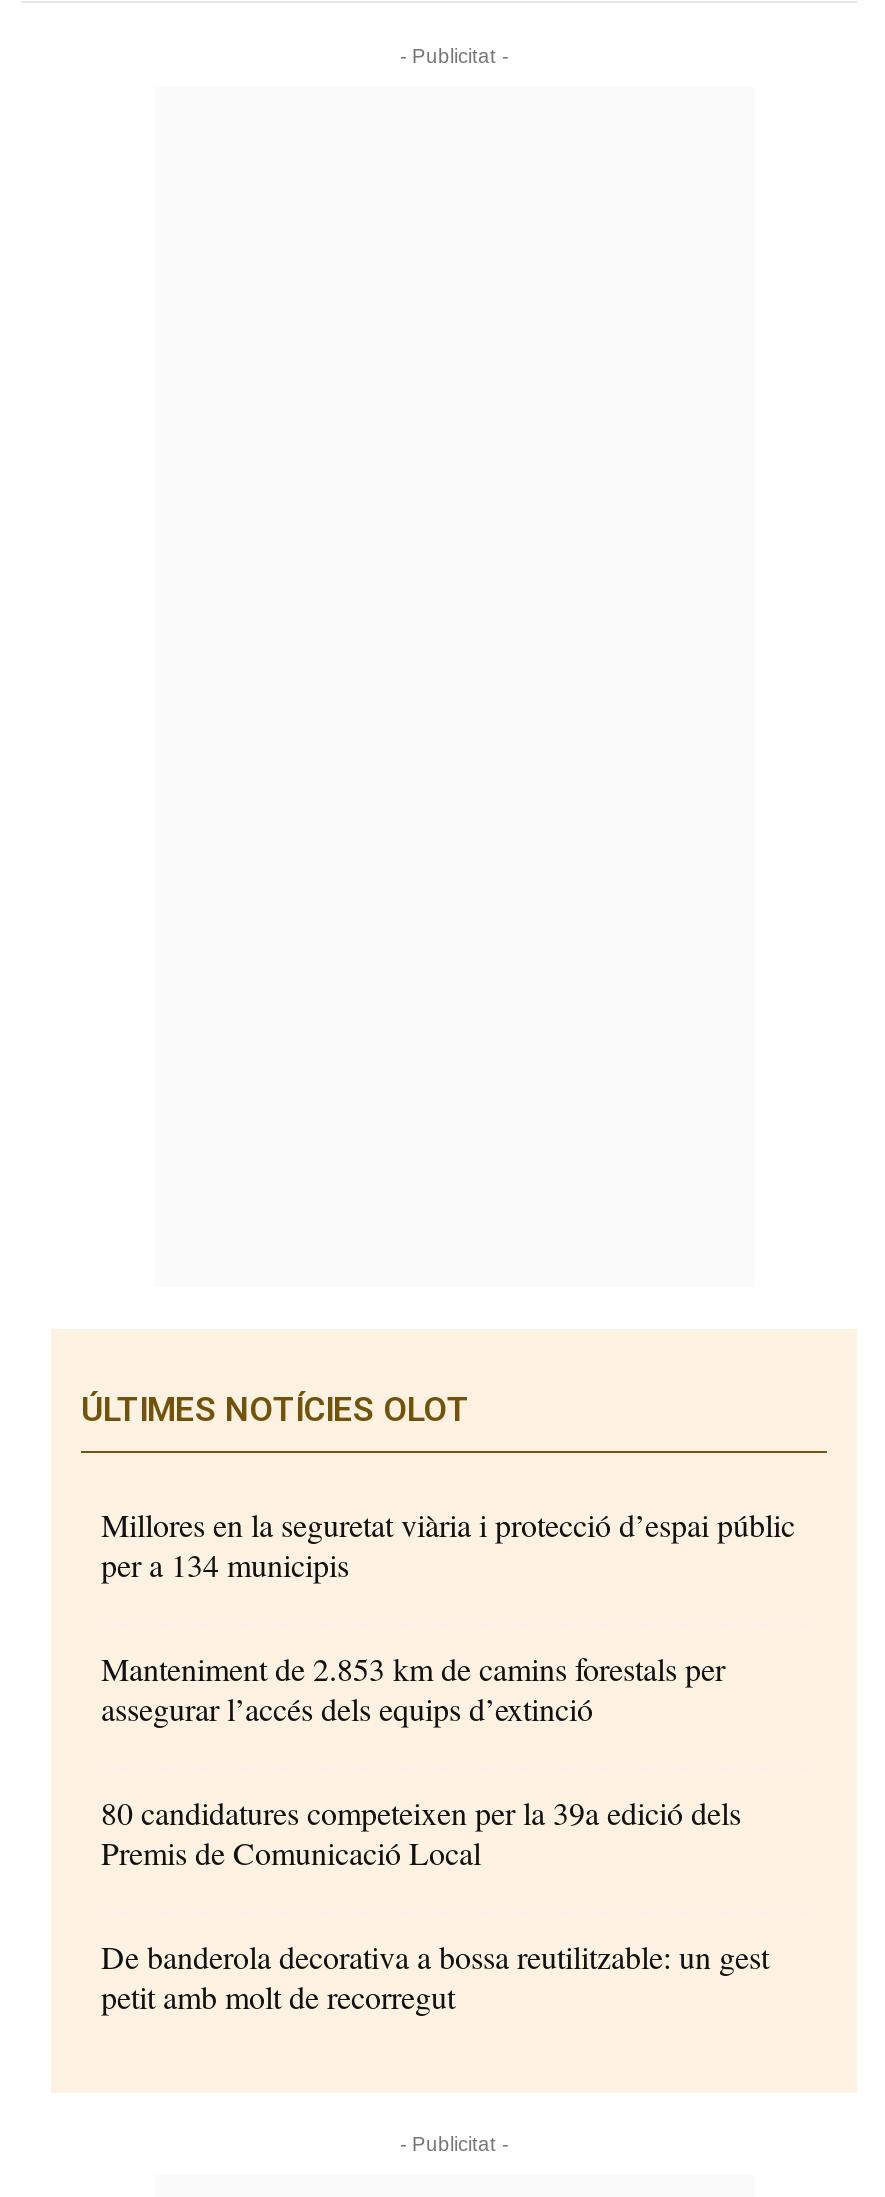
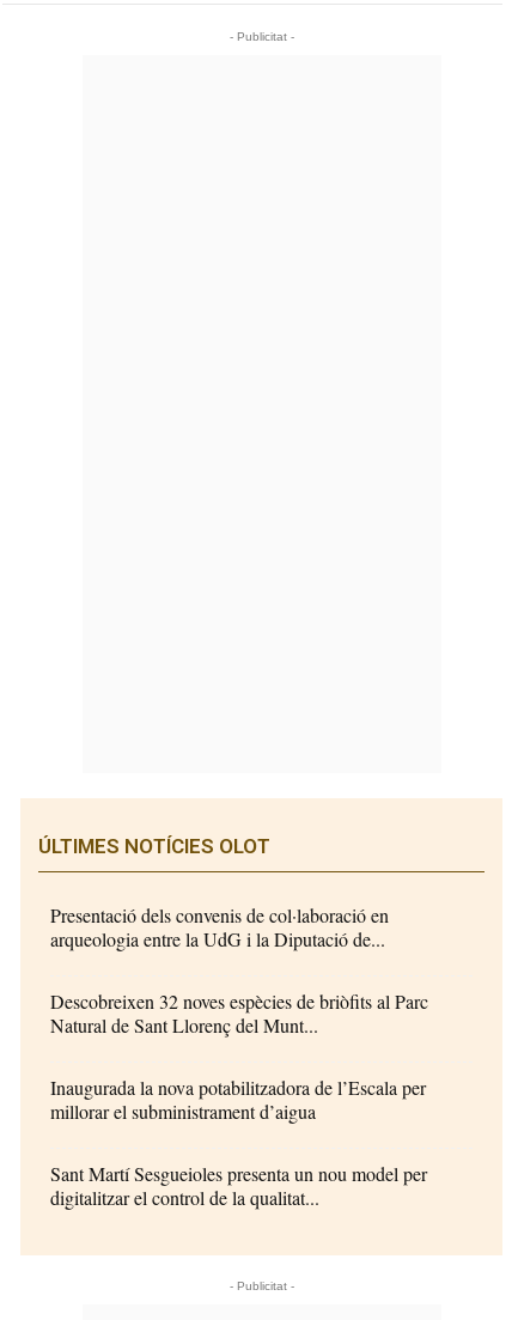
- Millores en la seguretat viària i protecció d’espai públic
- per a 134 municipis
+ Presentació dels convenis de col·laboració en
+ arqueologia entre la UdG i la Diputació de...

- Manteniment de 2.853 km de camins forestals per
- assegurar l’accés dels equips d’extinció
+ Descobreixen 32 noves espècies de briòfits al Parc
+ Natural de Sant Llorenç del Munt...

- 80 candidatures competeixen per la 39a edició dels
- Premis de Comunicació Local
+ Inaugurada la nova potabilitzadora de l’Escala per
+ millorar el subministrament d’aigua

- De banderola decorativa a bossa reutilitzable: un gest
- petit amb molt de recorregut
+ Sant Martí Sesgueioles presenta un nou model per
+ digitalitzar el control de la qualitat...
